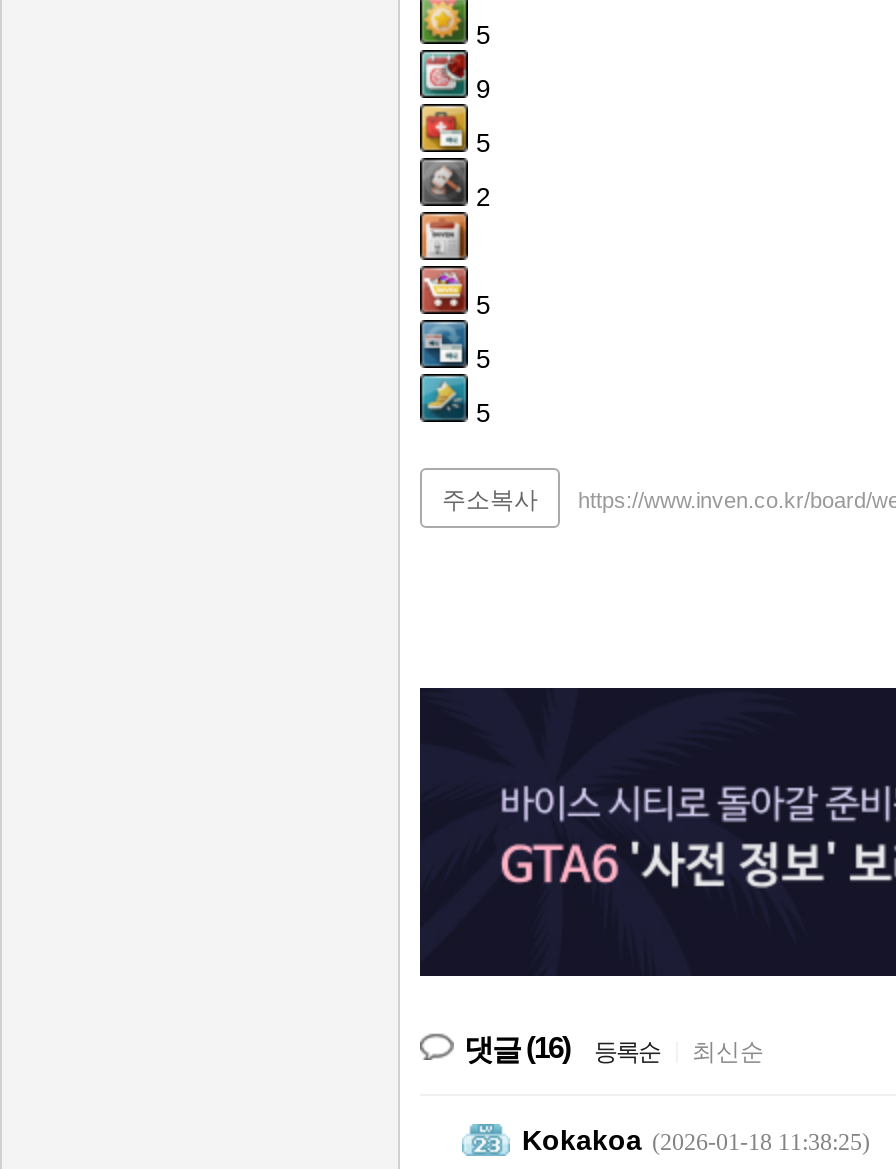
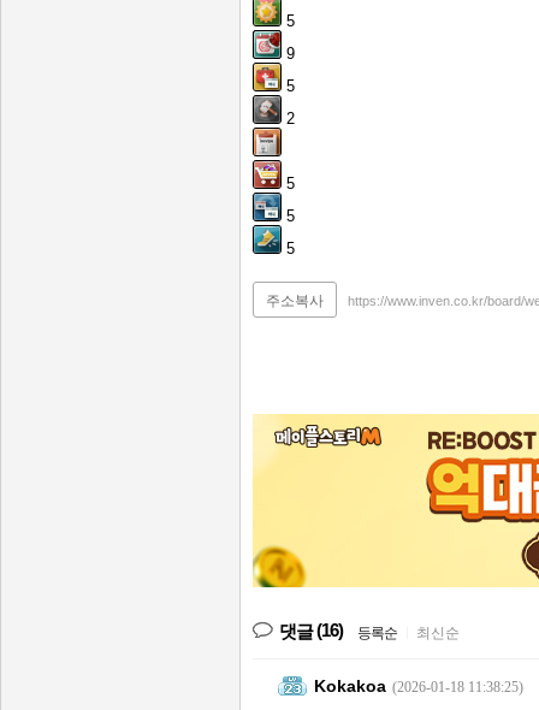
- [image]
+ [image]
